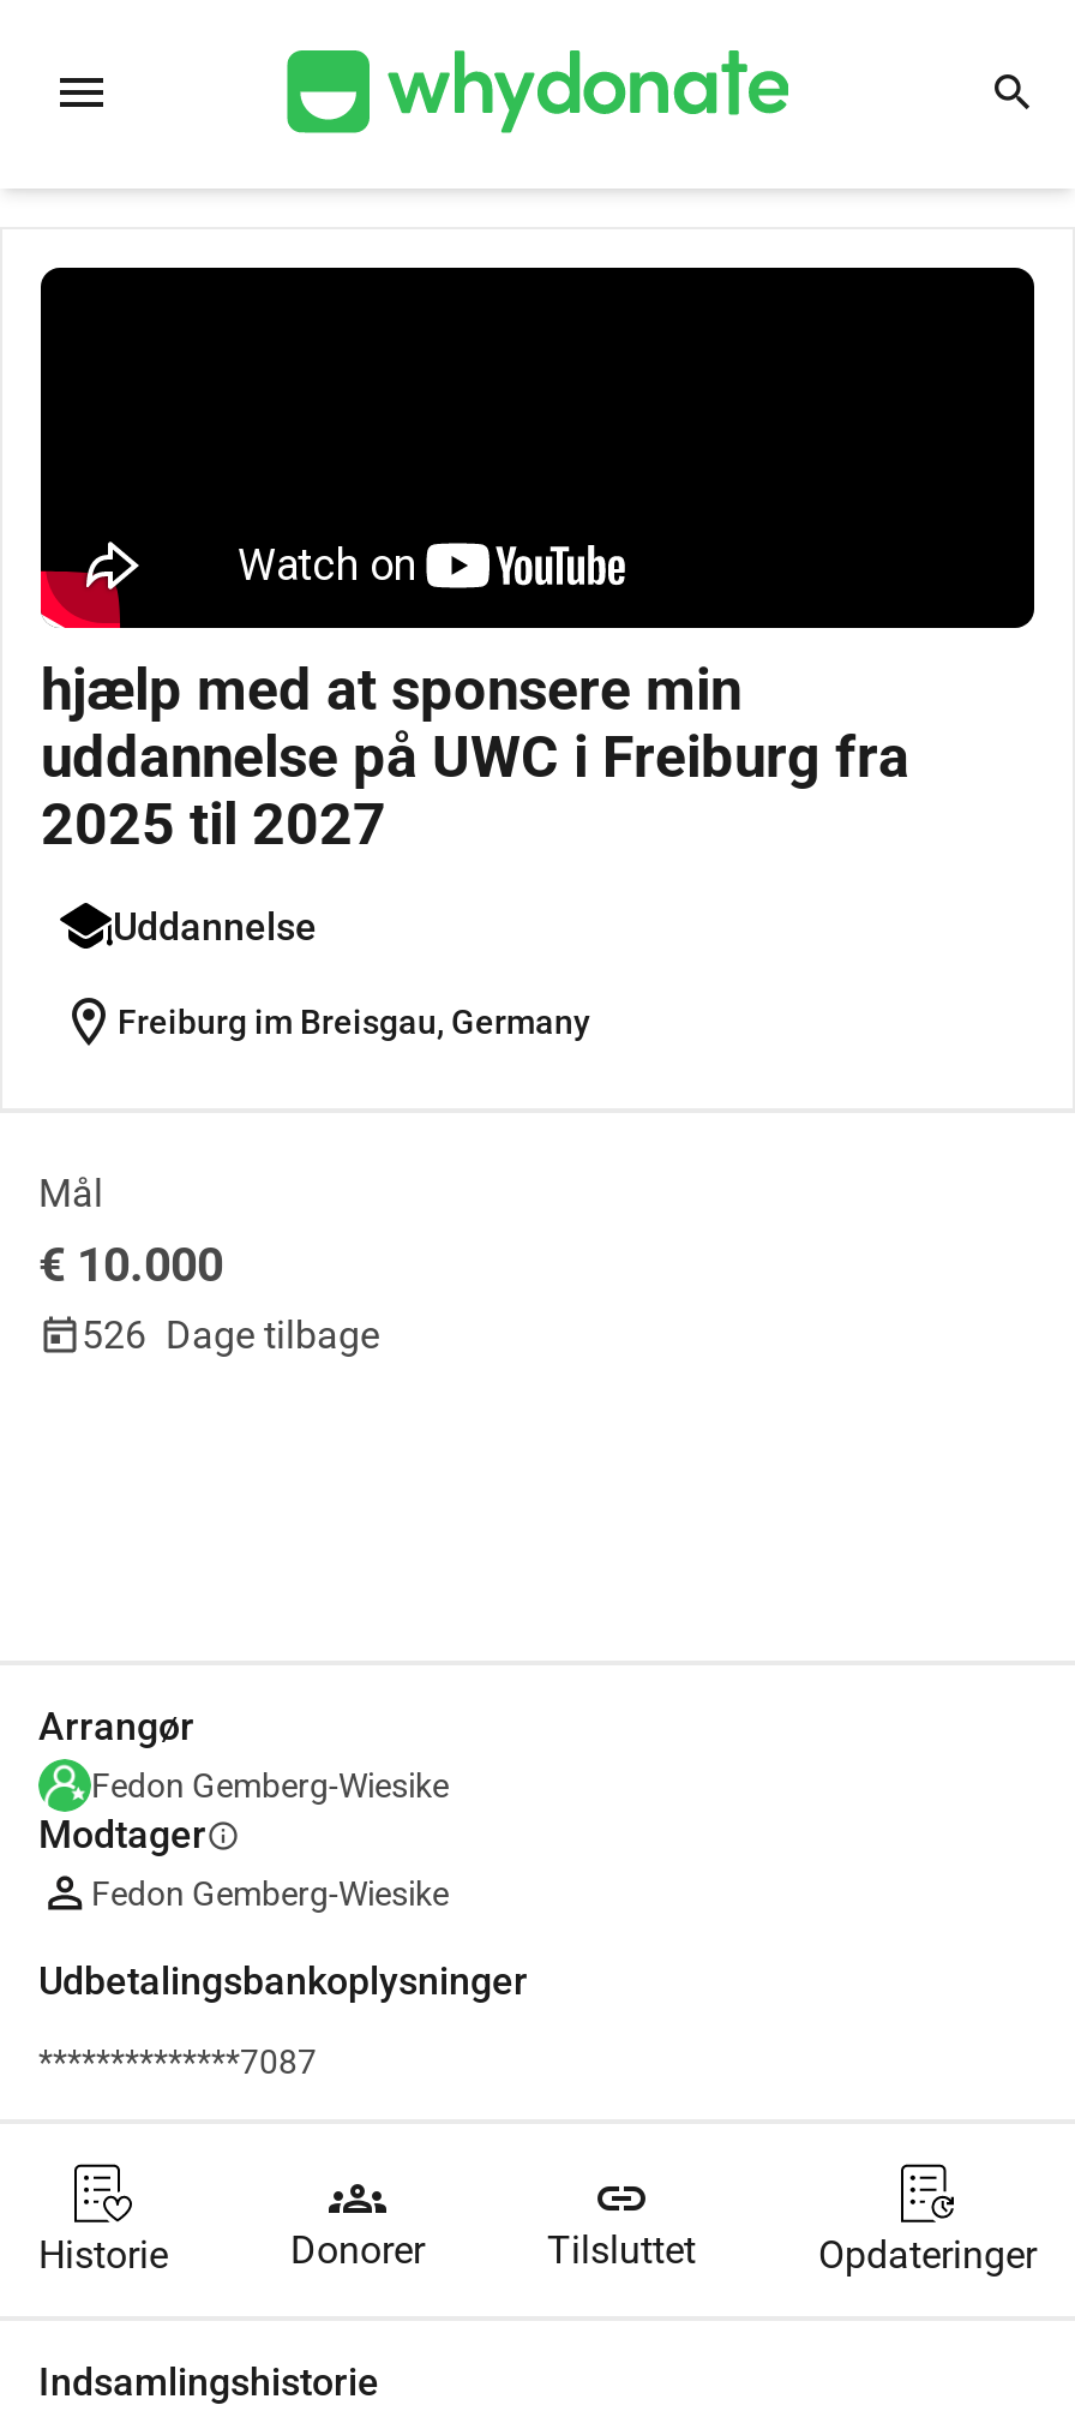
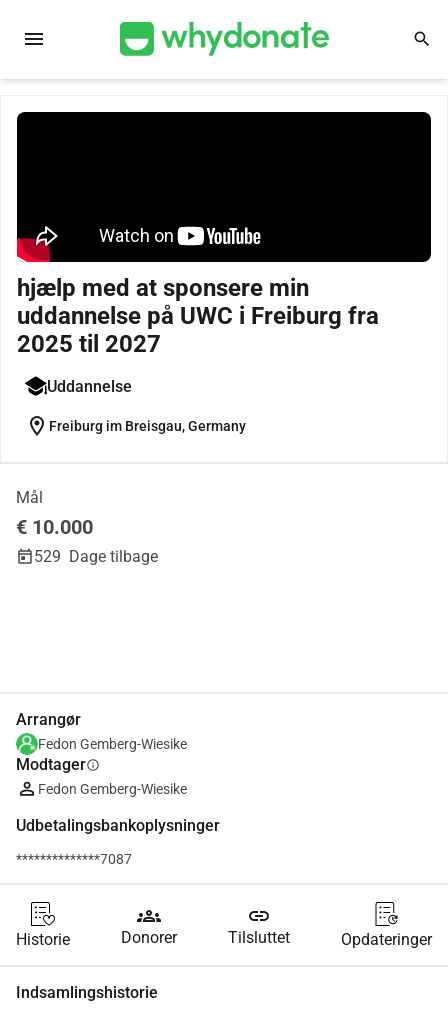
- 526 Dage tilbage
+ 529 Dage tilbage
